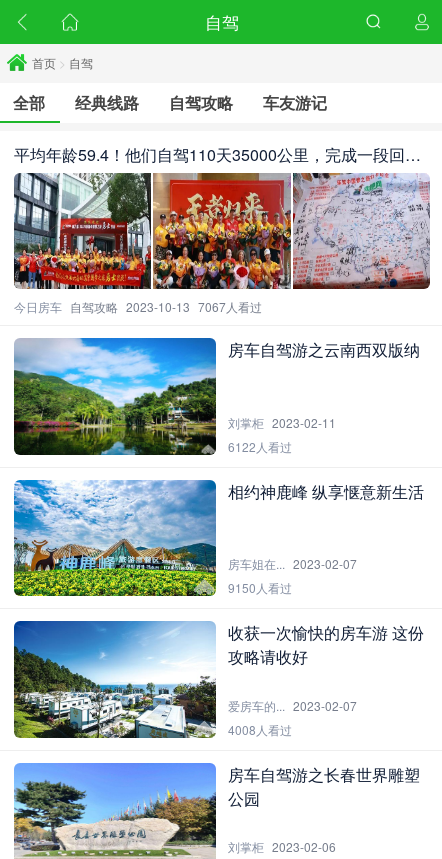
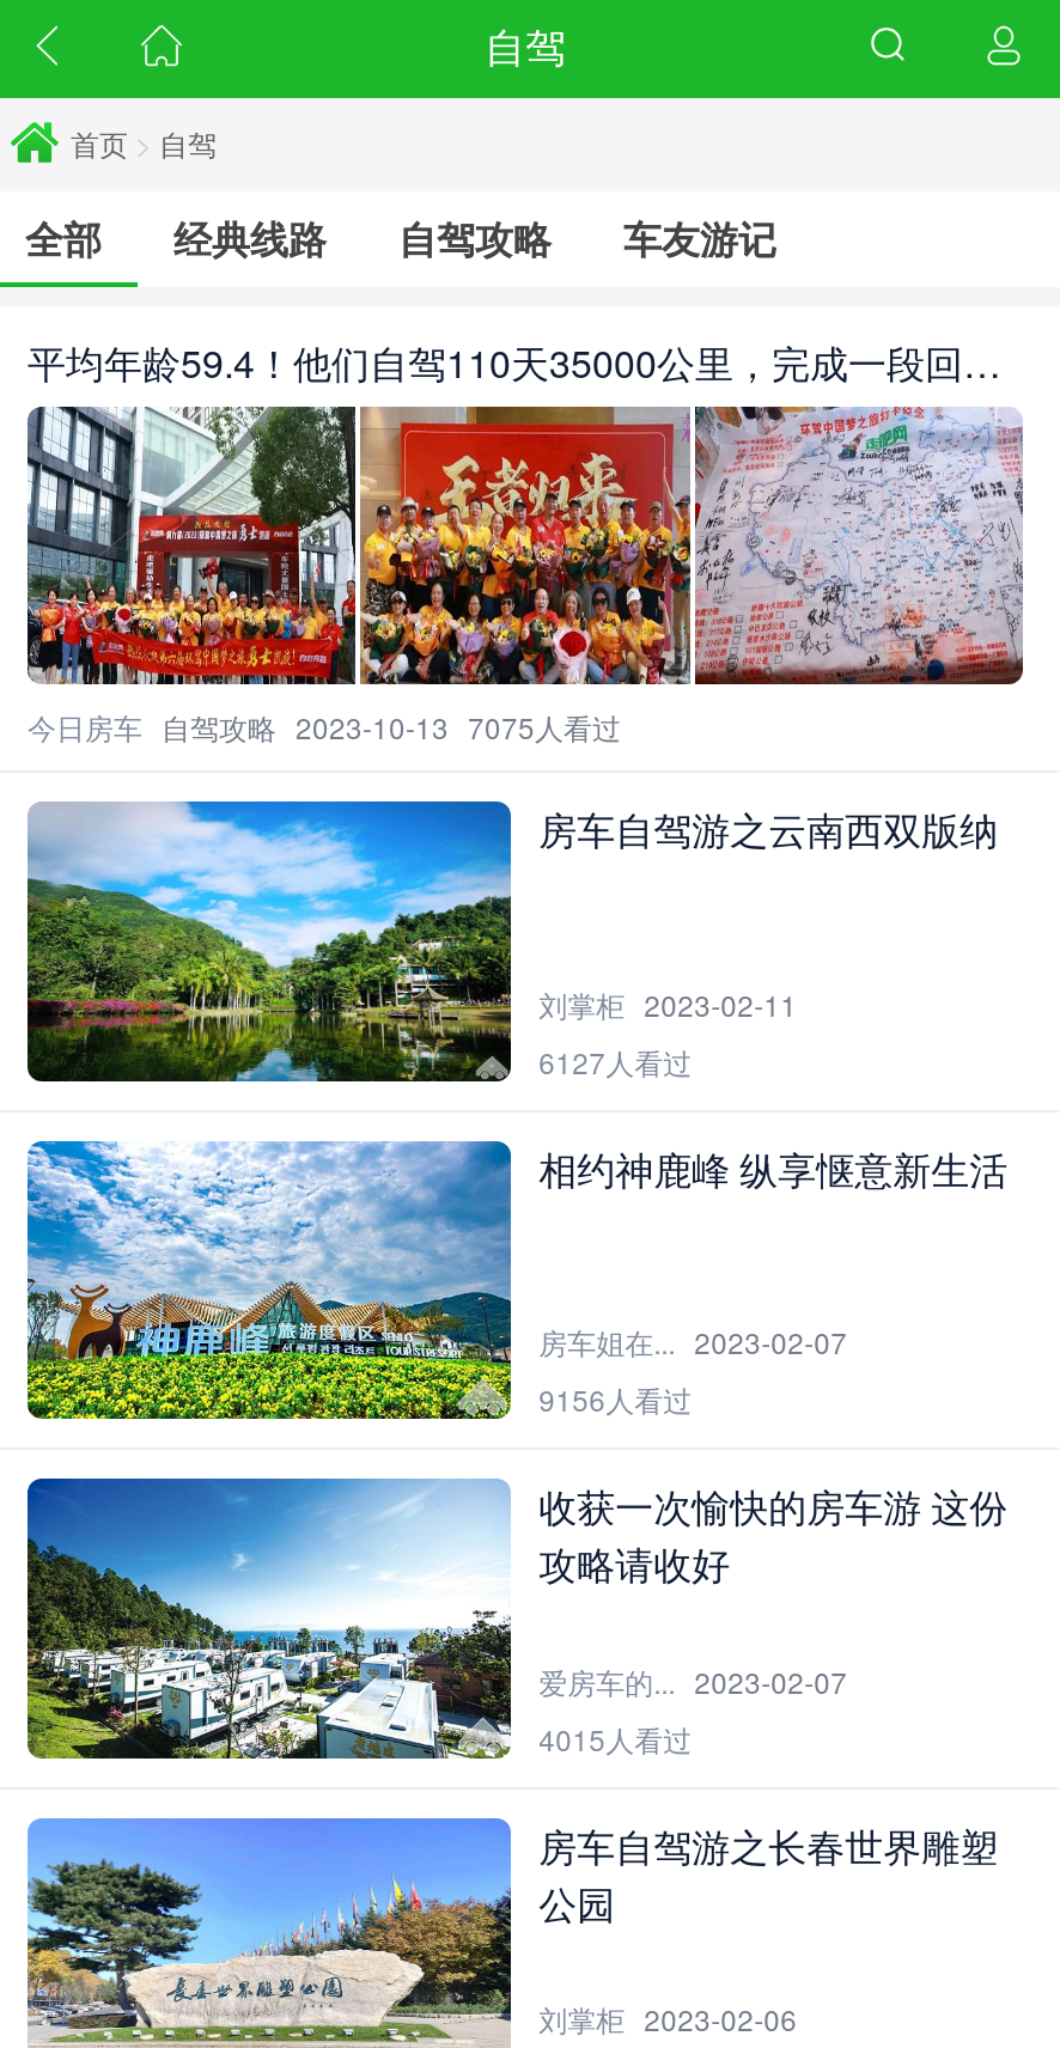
- 今日房车 自驾攻略 2023-10-13 7067人看过
+ 今日房车 自驾攻略 2023-10-13 7075人看过

- 6122人看过
+ 6127人看过

- 9150人看过
+ 9156人看过

- 4008人看过
+ 4015人看过
